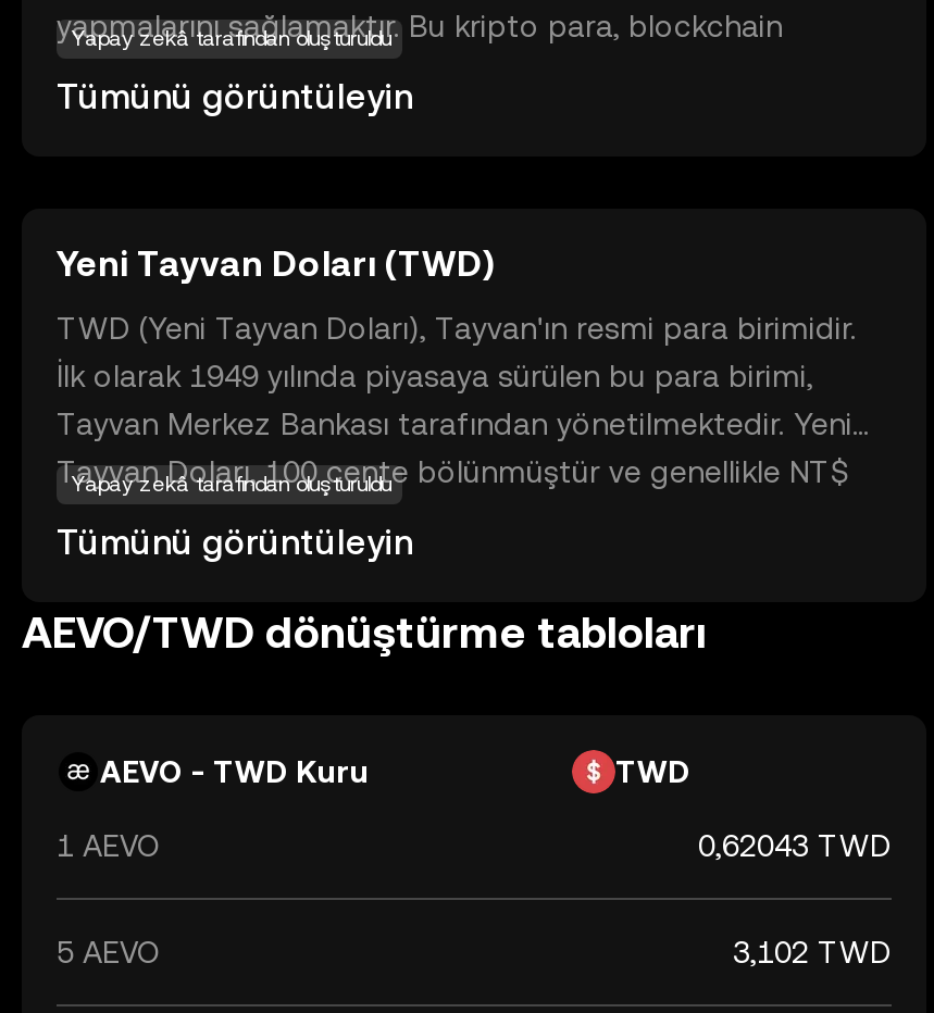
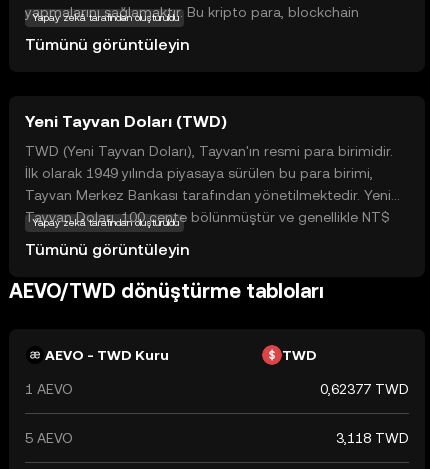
- 0,62043 TWD
+ 0,62377 TWD

- 3,102 TWD
+ 3,118 TWD
